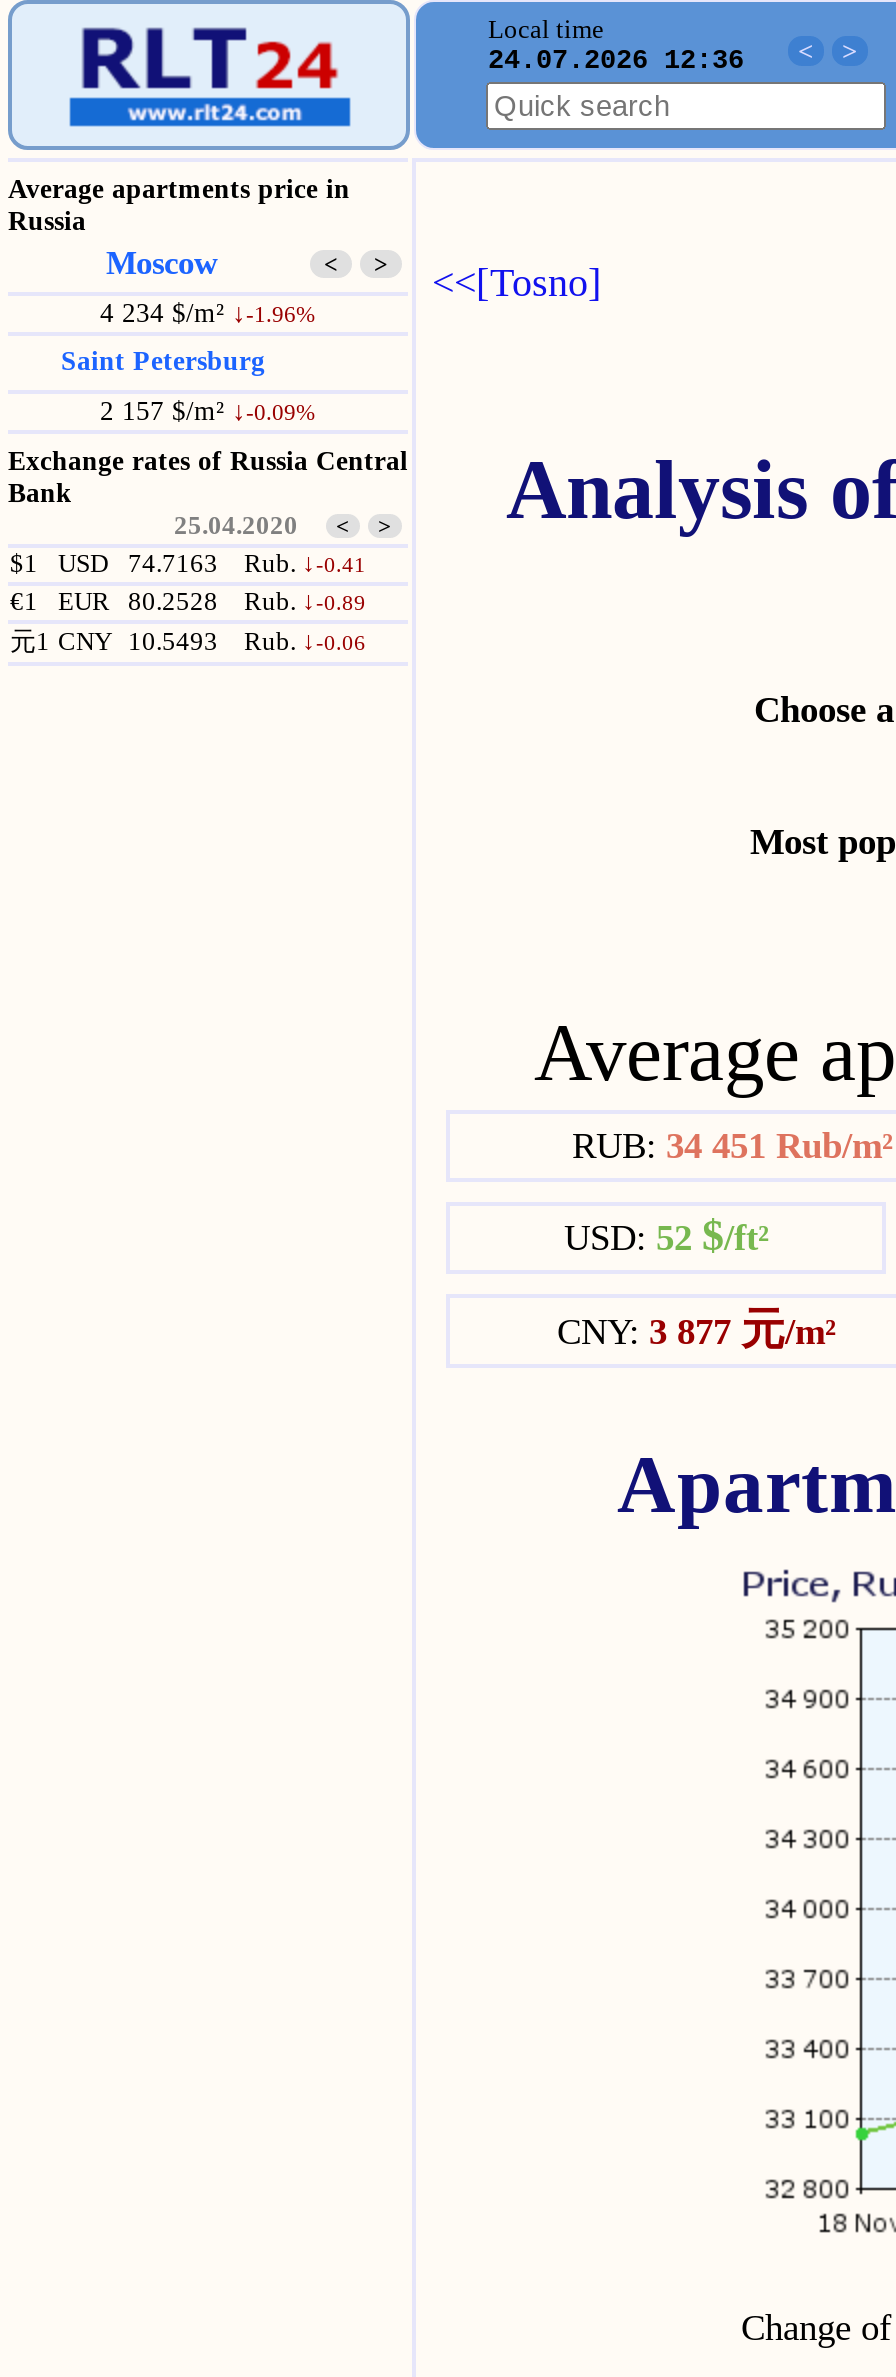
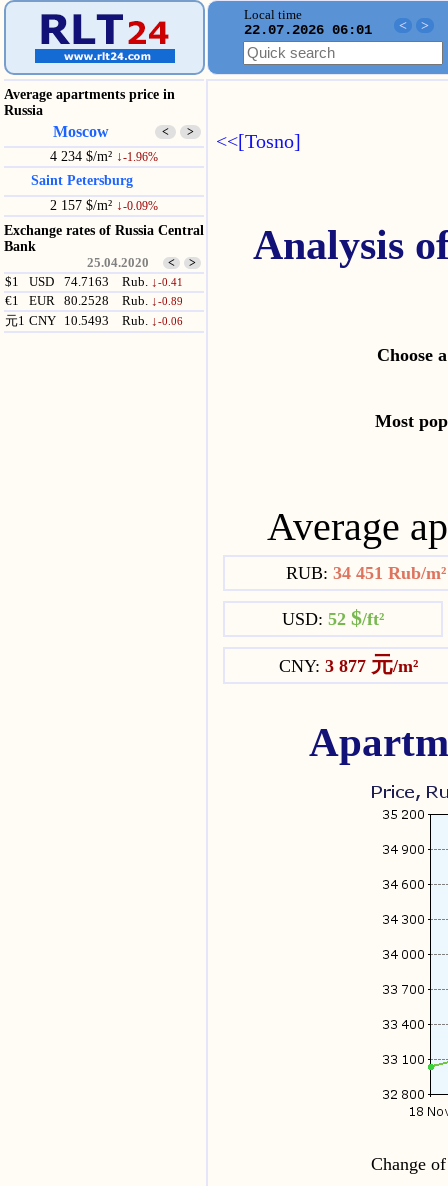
- 24.07.2026 12:36
+ 22.07.2026 06:01
